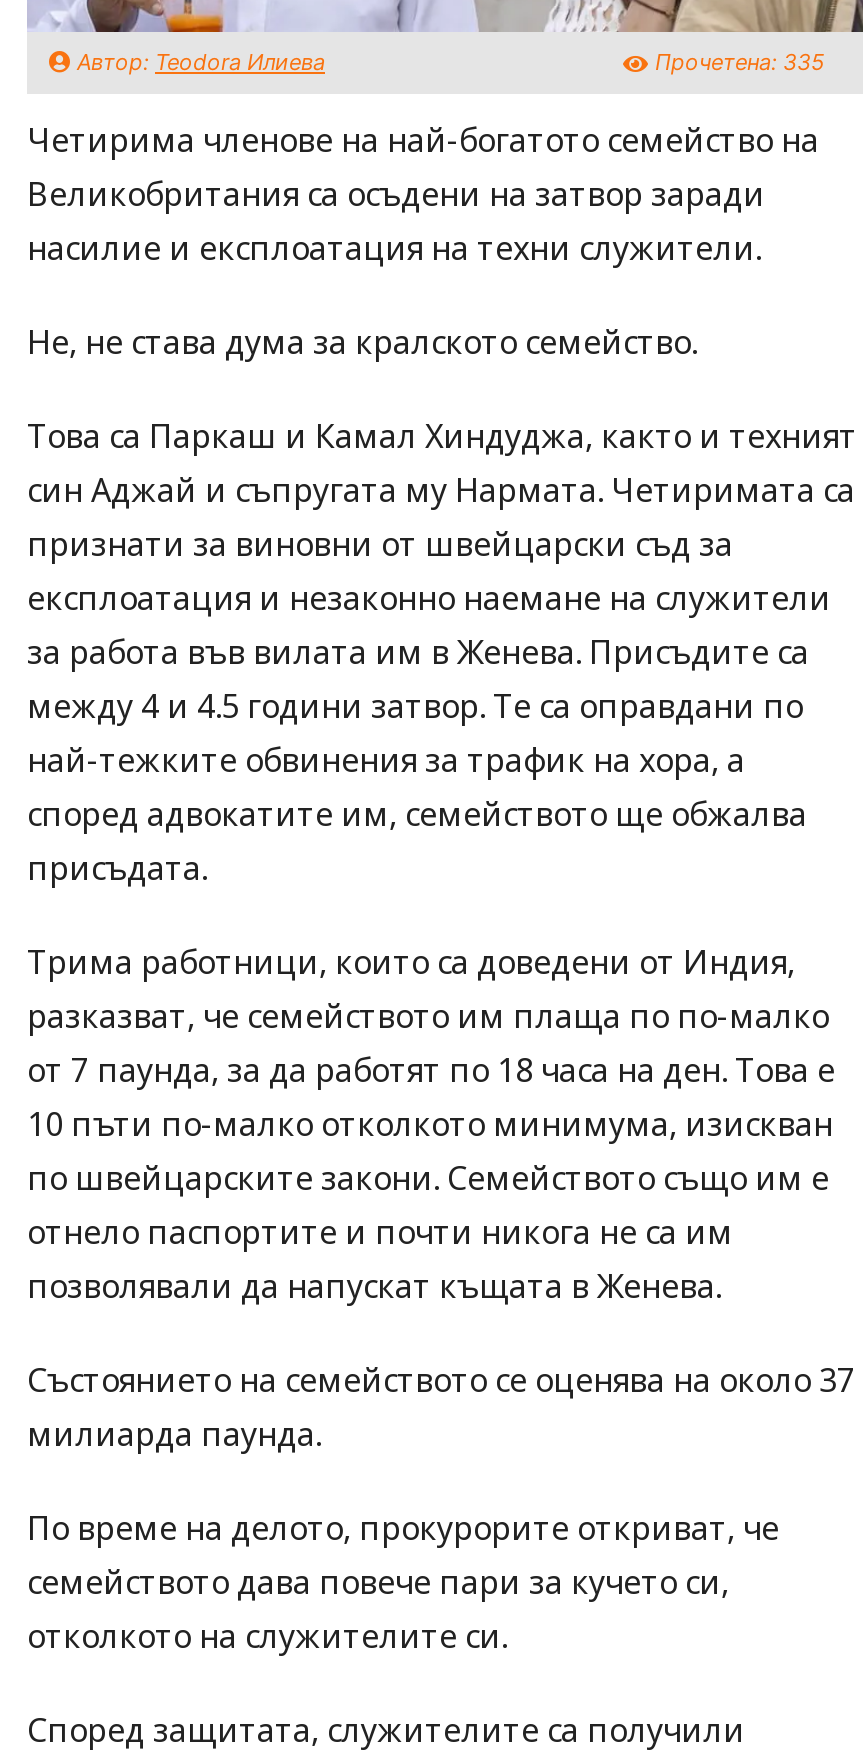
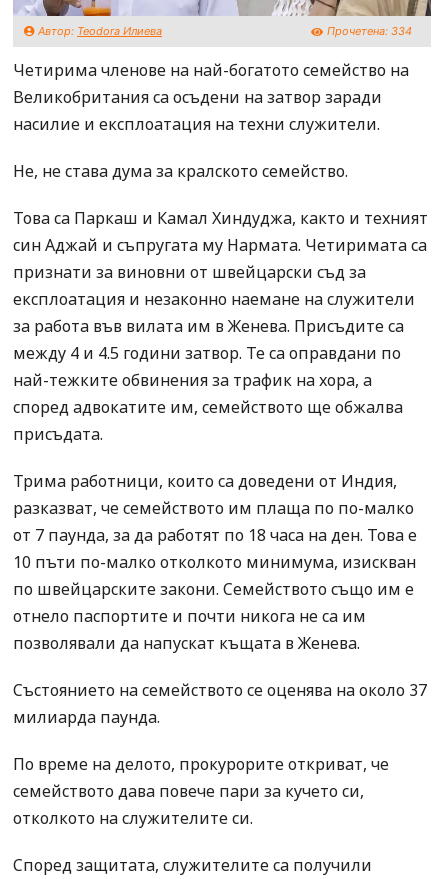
- Прочетена: 335
+ Прочетена: 334
